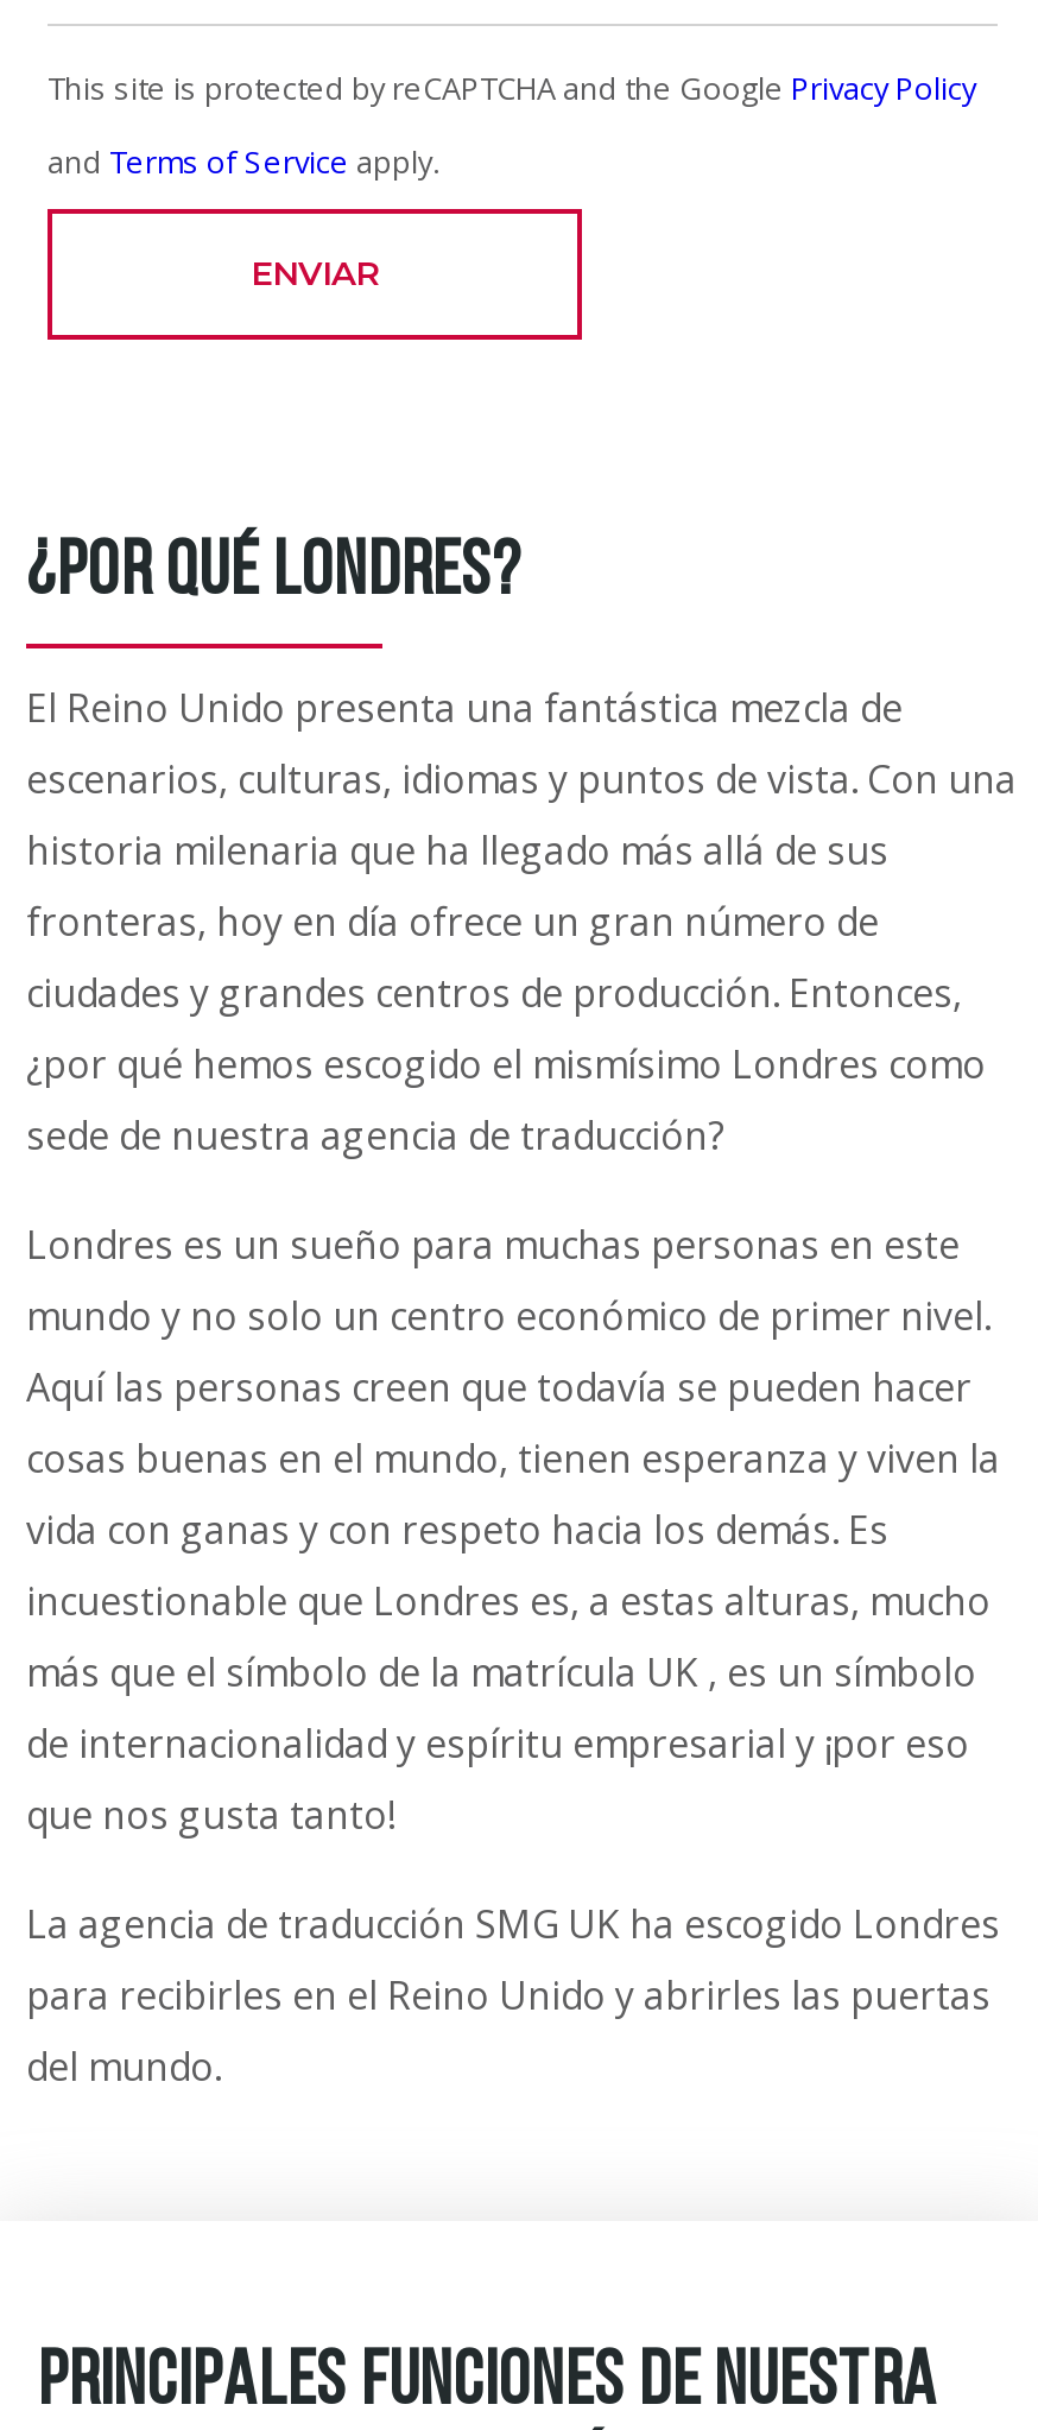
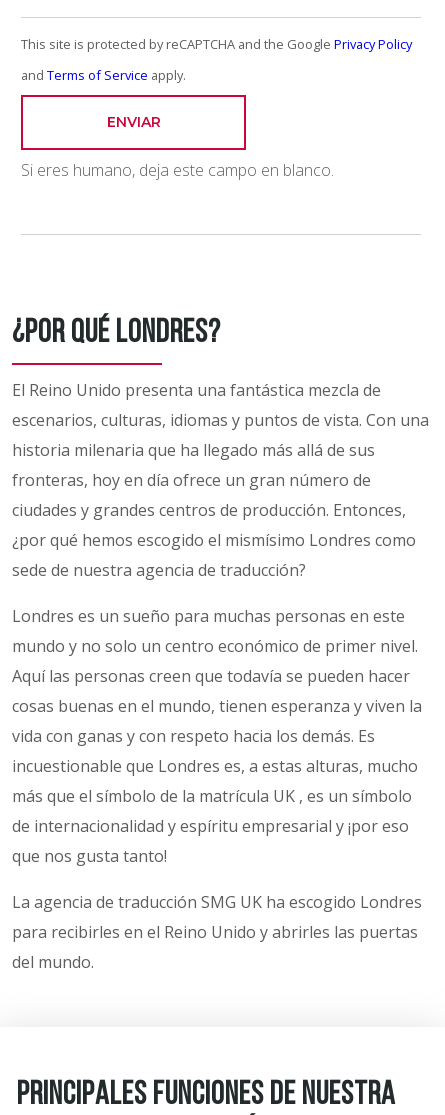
+ Si eres humano, deja este campo en blanco.
